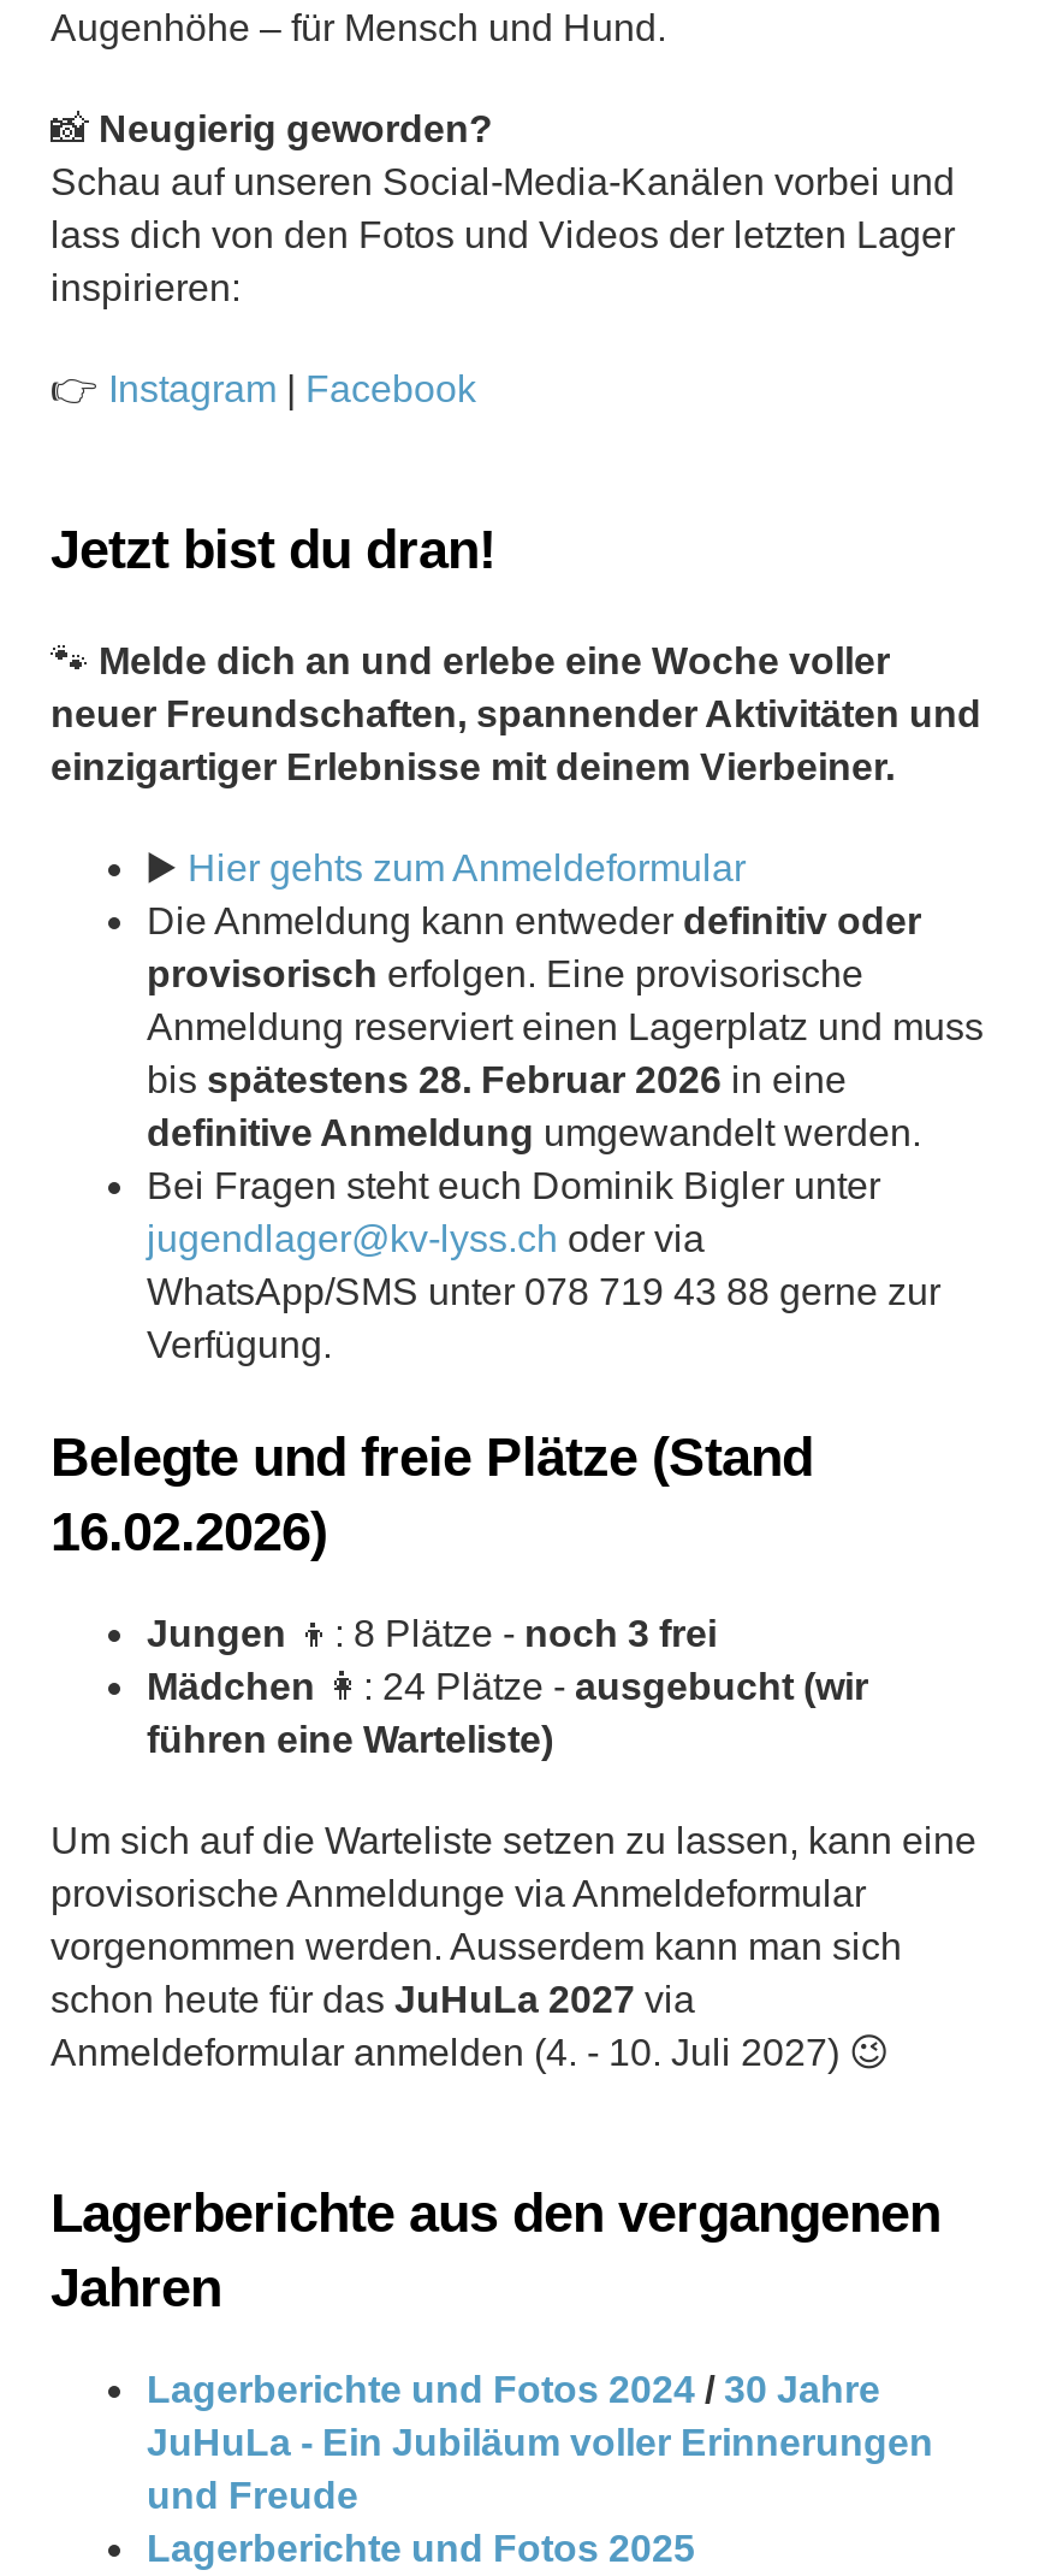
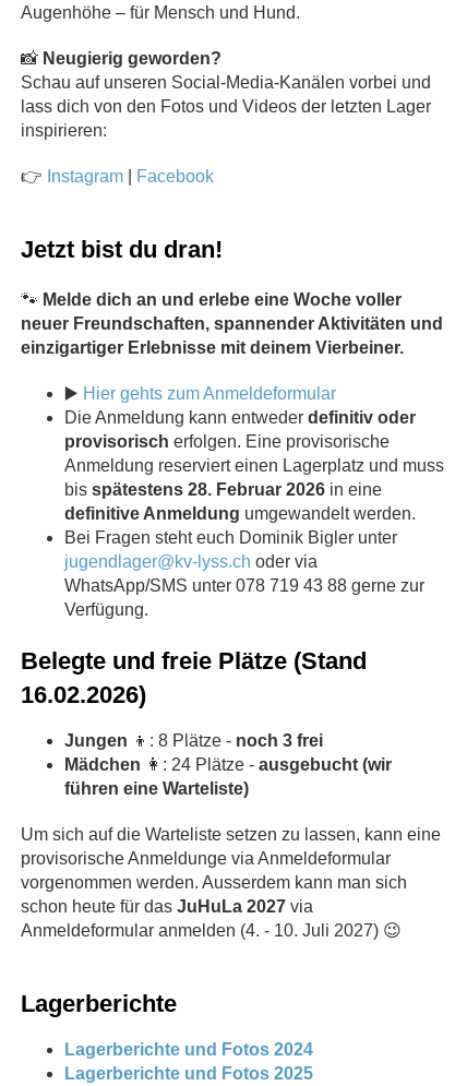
- Lagerberichte aus den vergangenen
- Jahren
+ Lagerberichte

- Lagerberichte und Fotos 2024 / 30 Jahre
- JuHuLa - Ein Jubiläum voller Erinnerungen
- und Freude
+ Lagerberichte und Fotos 2024
